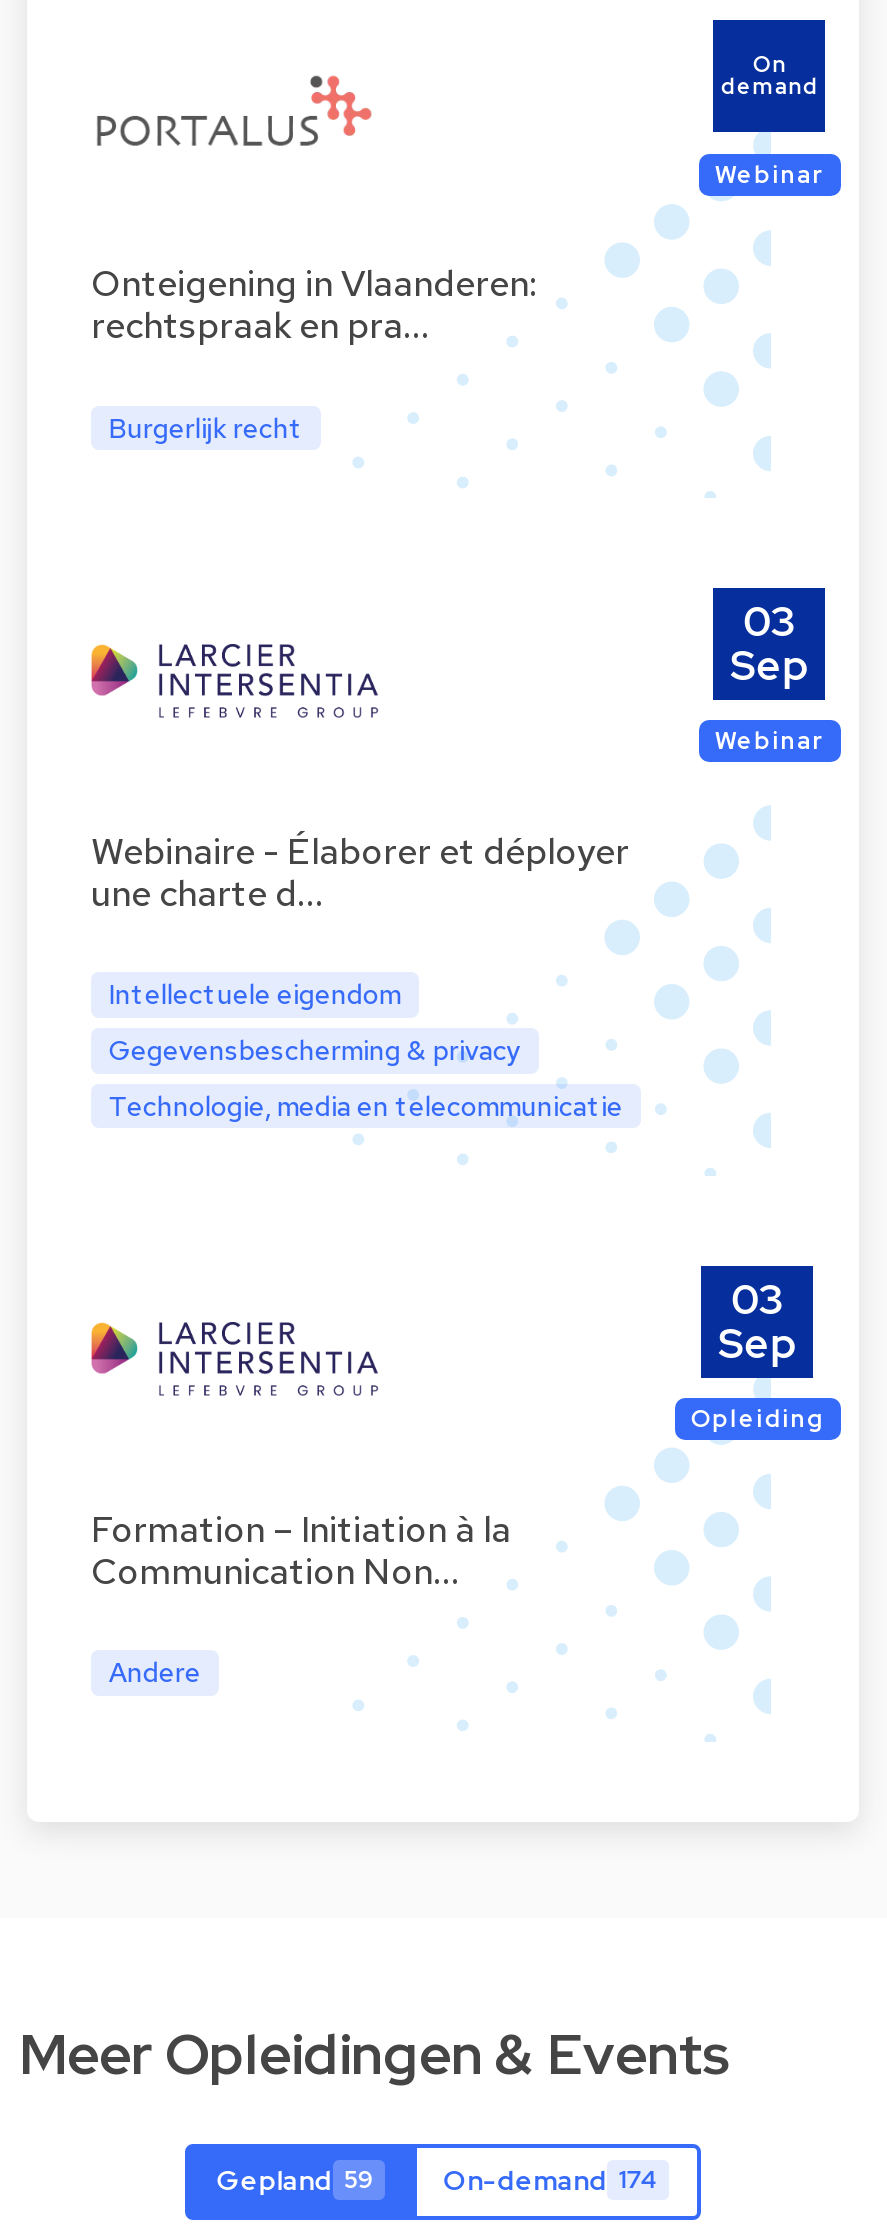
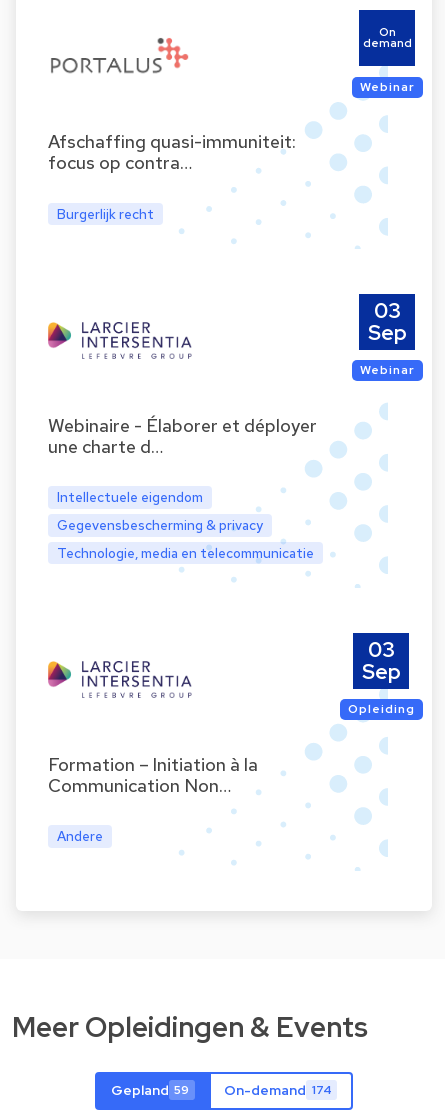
- Onteigening in Vlaanderen:
- rechtspraak en pra…
+ Afschaffing quasi-immuniteit:
+ focus op contra…
